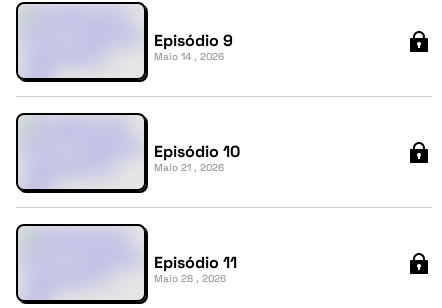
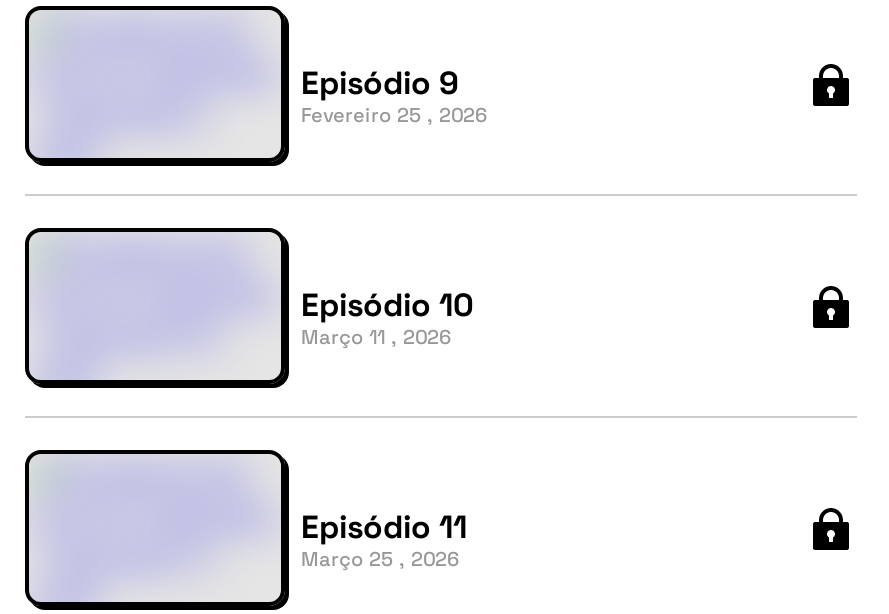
- Maio 14 , 2026
+ Fevereiro 25 , 2026

- Maio 21 , 2026
+ Março 11 , 2026

- Maio 28 , 2026
+ Março 25 , 2026
